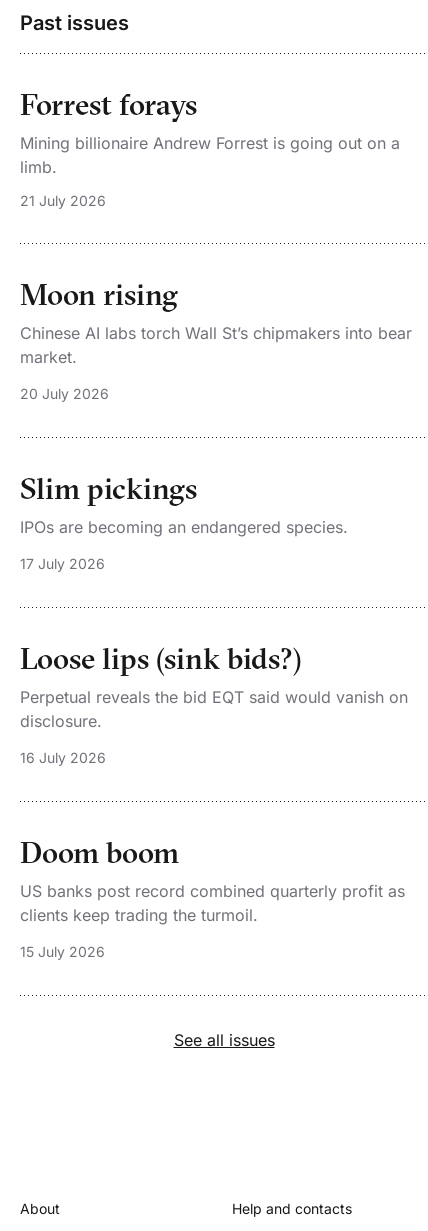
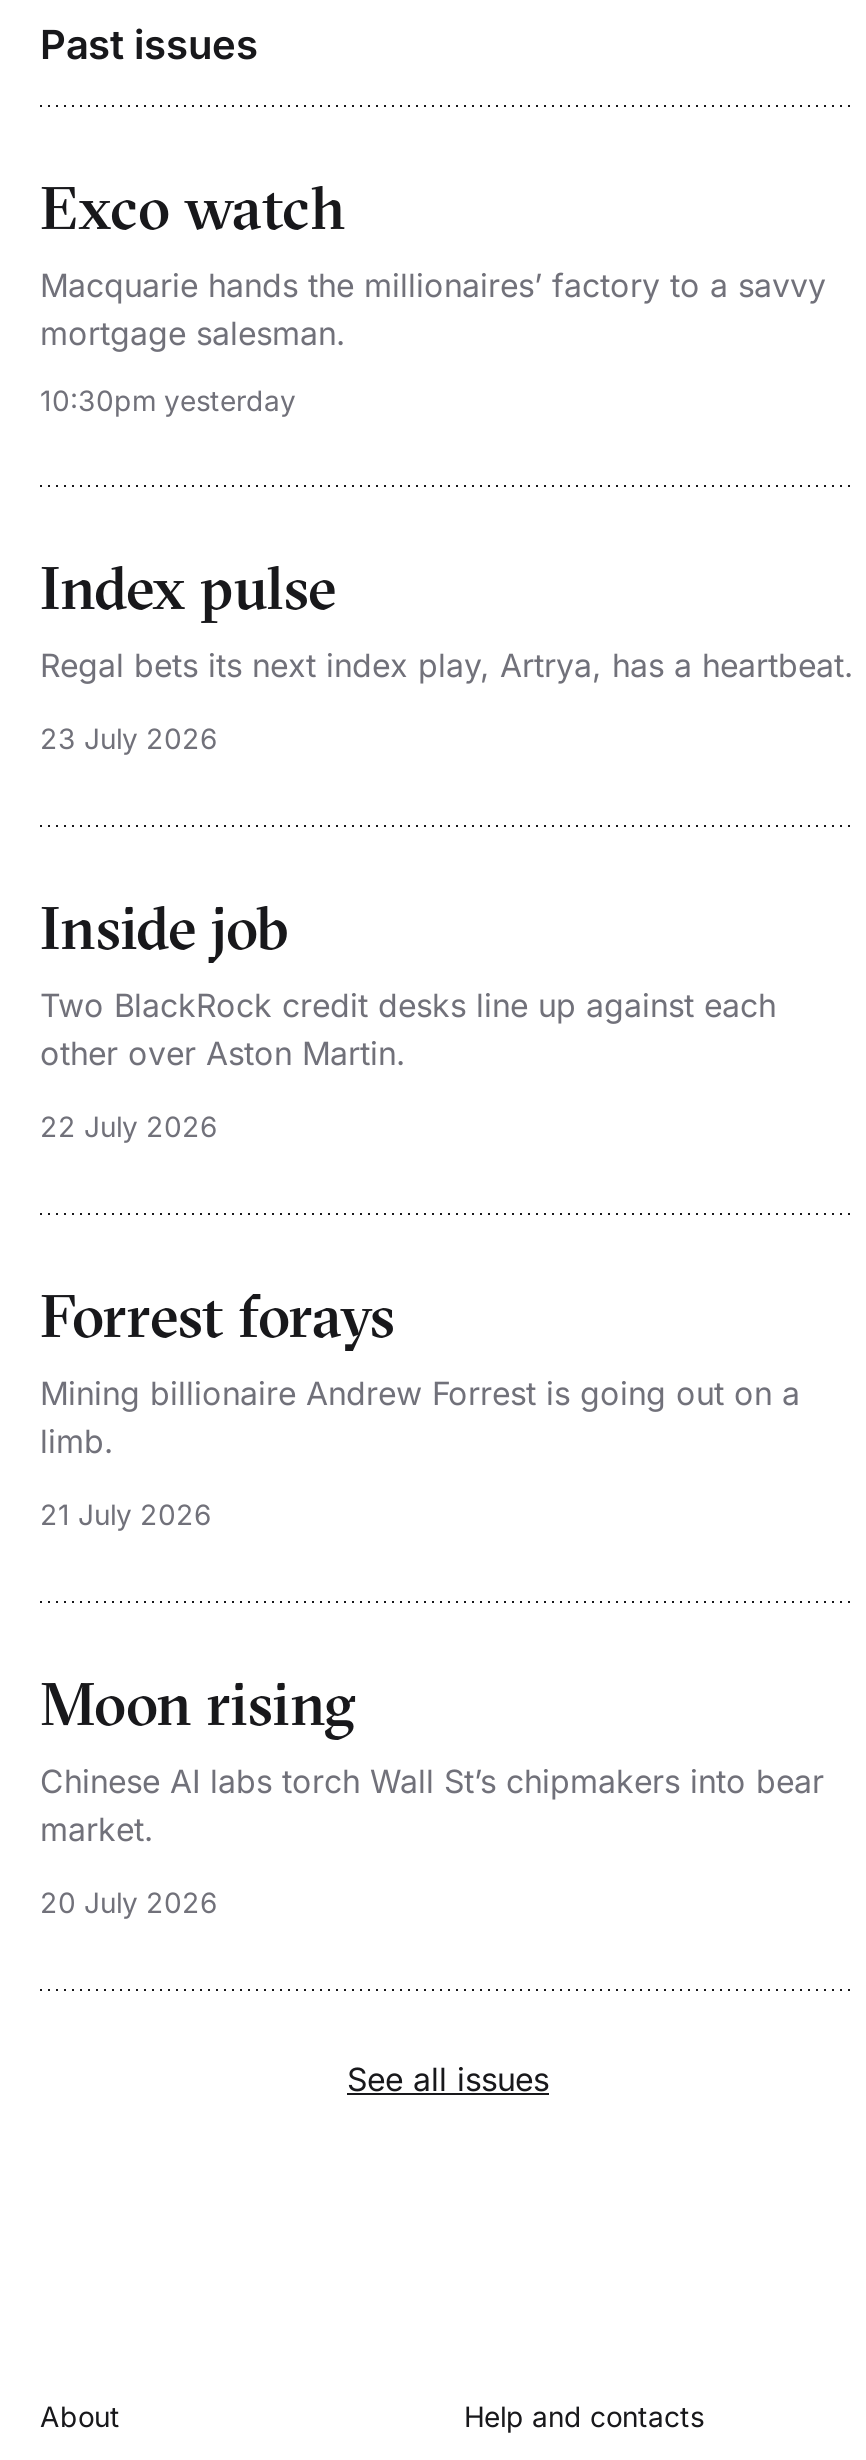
+ Exco watch
+ Macquarie hands the millionaires’ factory to a savvy
+ mortgage salesman.
+ 10:30pm yesterday
+ Index pulse
+ Regal bets its next index play, Artrya, has a heartbeat.
+ 23 July 2026
+ Inside job
+ Two BlackRock credit desks line up against each
+ other over Aston Martin.
+ 22 July 2026

moved down: Forrest forays | Mining billionaire Andrew Forrest is going out on a | limb.

moved down: 21 July 2026 | Moon rising | Chinese AI labs torch Wall St’s chipmakers into bear | market. | 20 July 2026

- Slim pickings
- IPOs are becoming an endangered species.
- 17 July 2026
- Loose lips (sink bids?)
- Perpetual reveals the bid EQT said would vanish on
- disclosure.
- 16 July 2026
- Doom boom
- US banks post record combined quarterly profit as
- clients keep trading the turmoil.
- 15 July 2026
